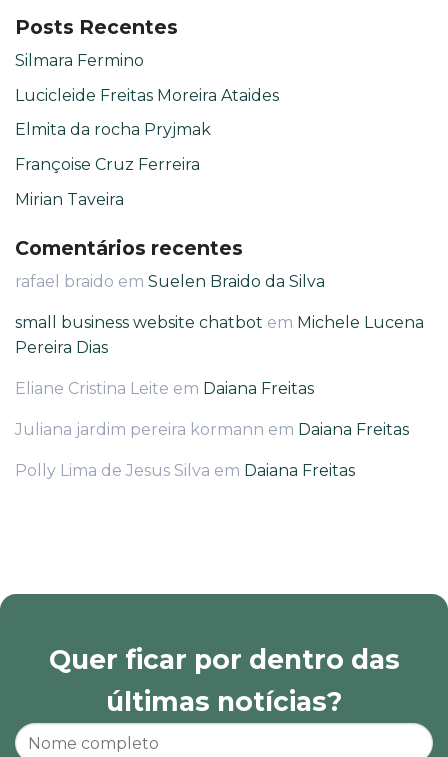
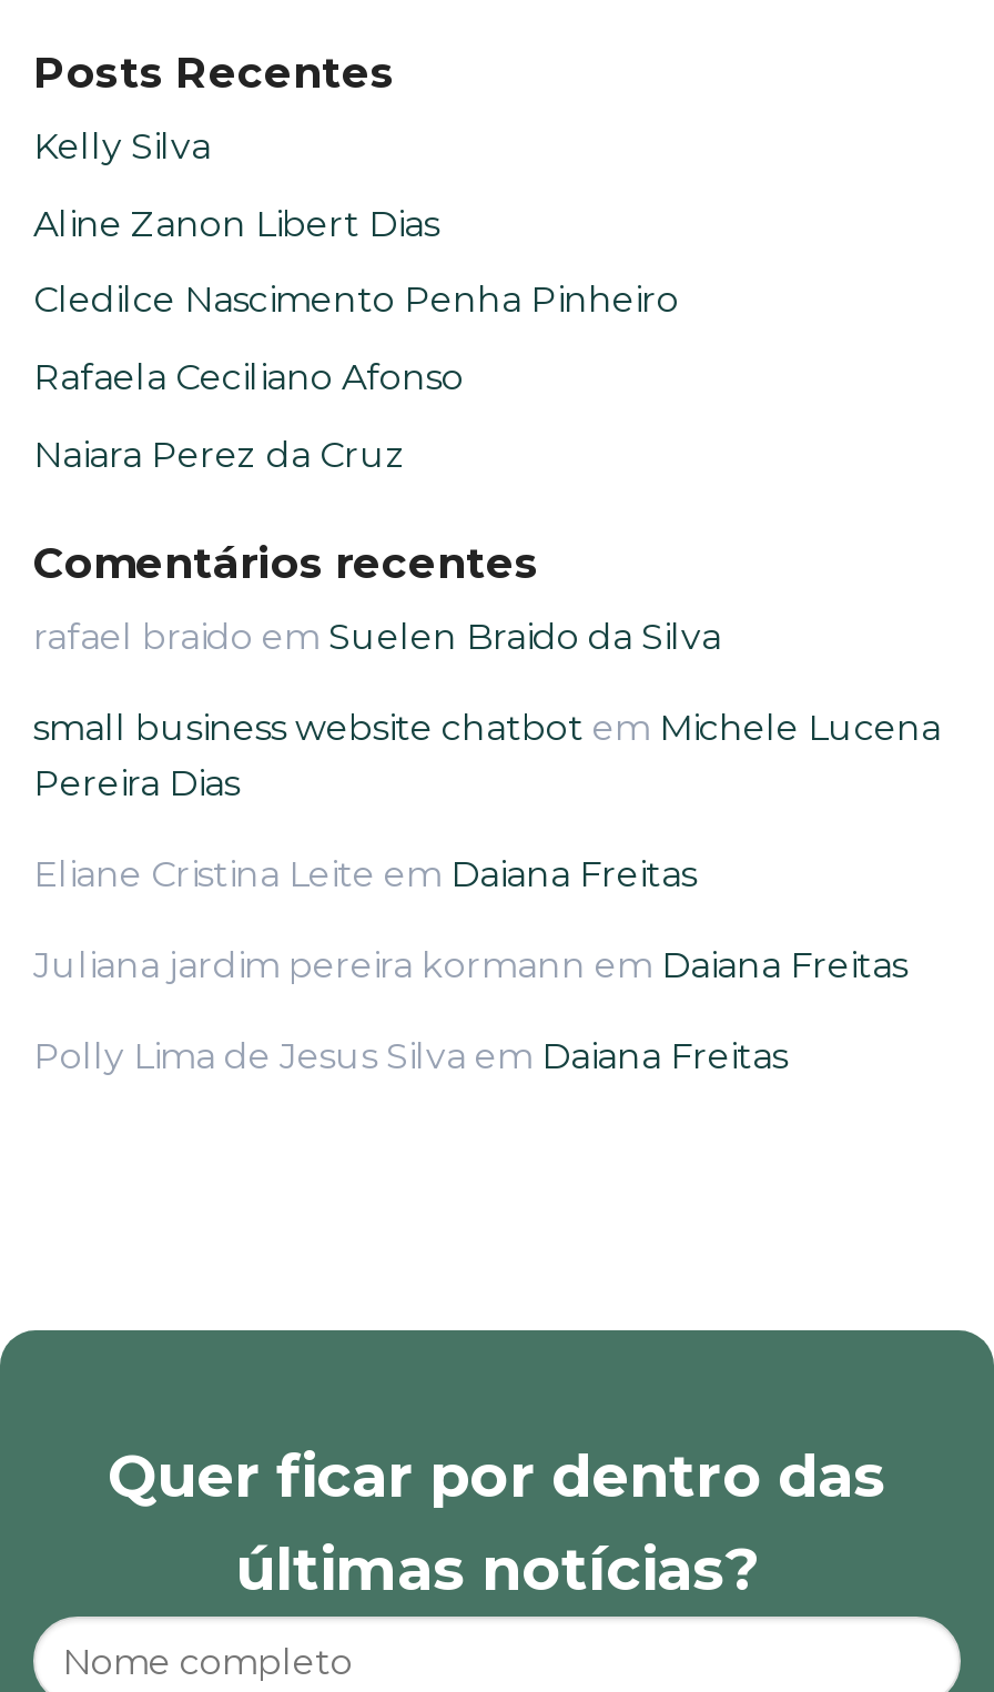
- Silmara Fermino
+ Kelly Silva

- Lucicleide Freitas Moreira Ataides
+ Aline Zanon Libert Dias

- Elmita da rocha Pryjmak
+ Cledilce Nascimento Penha Pinheiro

- Françoise Cruz Ferreira
+ Rafaela Ceciliano Afonso

- Mirian Taveira
+ Naiara Perez da Cruz
